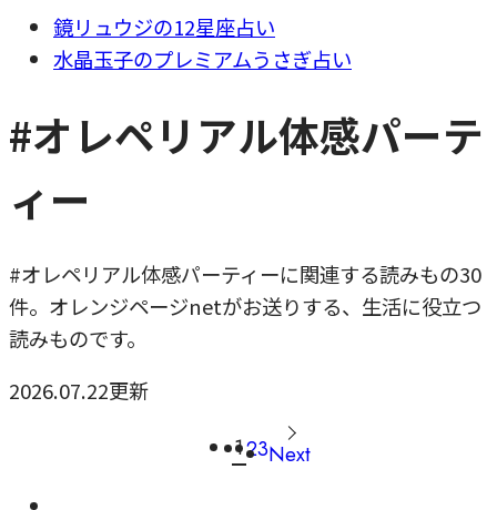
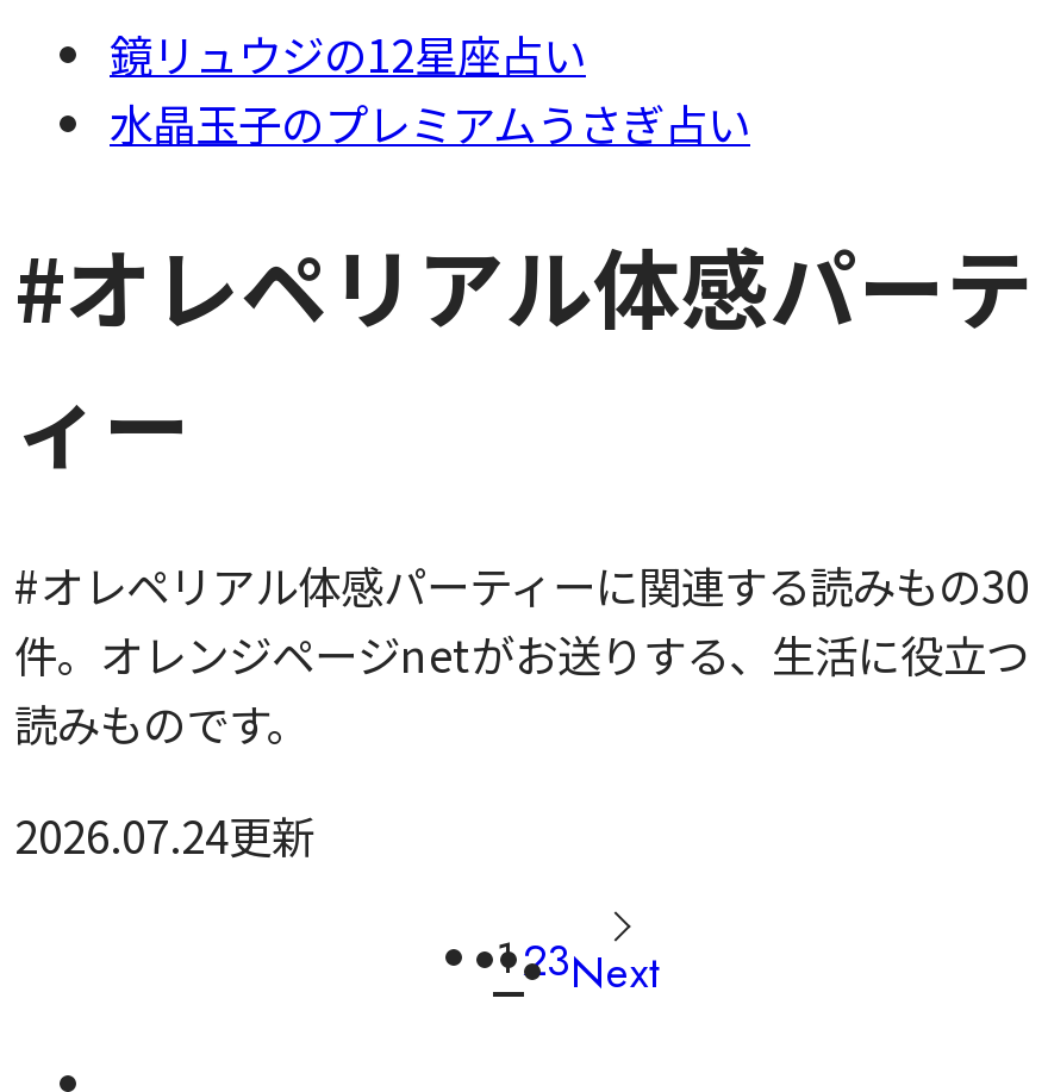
- 2026.07.22更新
+ 2026.07.24更新
